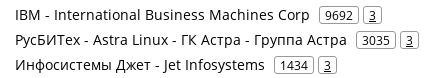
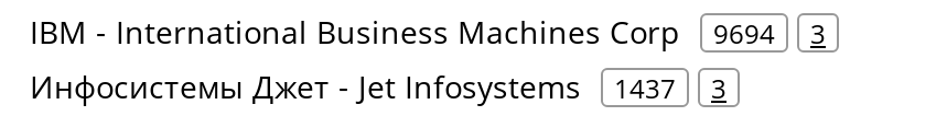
- 9692
- 3
- РусБИТех - Astra Linux - ГК Астра - Группа Астра
- 3035
+ 9694

- Инфосистемы Джет - Jet Infosystems 1434 3
+ Инфосистемы Джет - Jet Infosystems 1437 3
